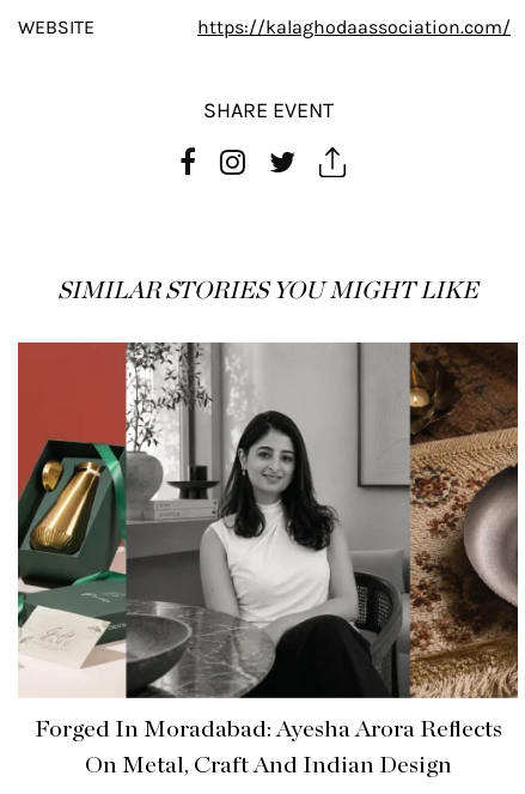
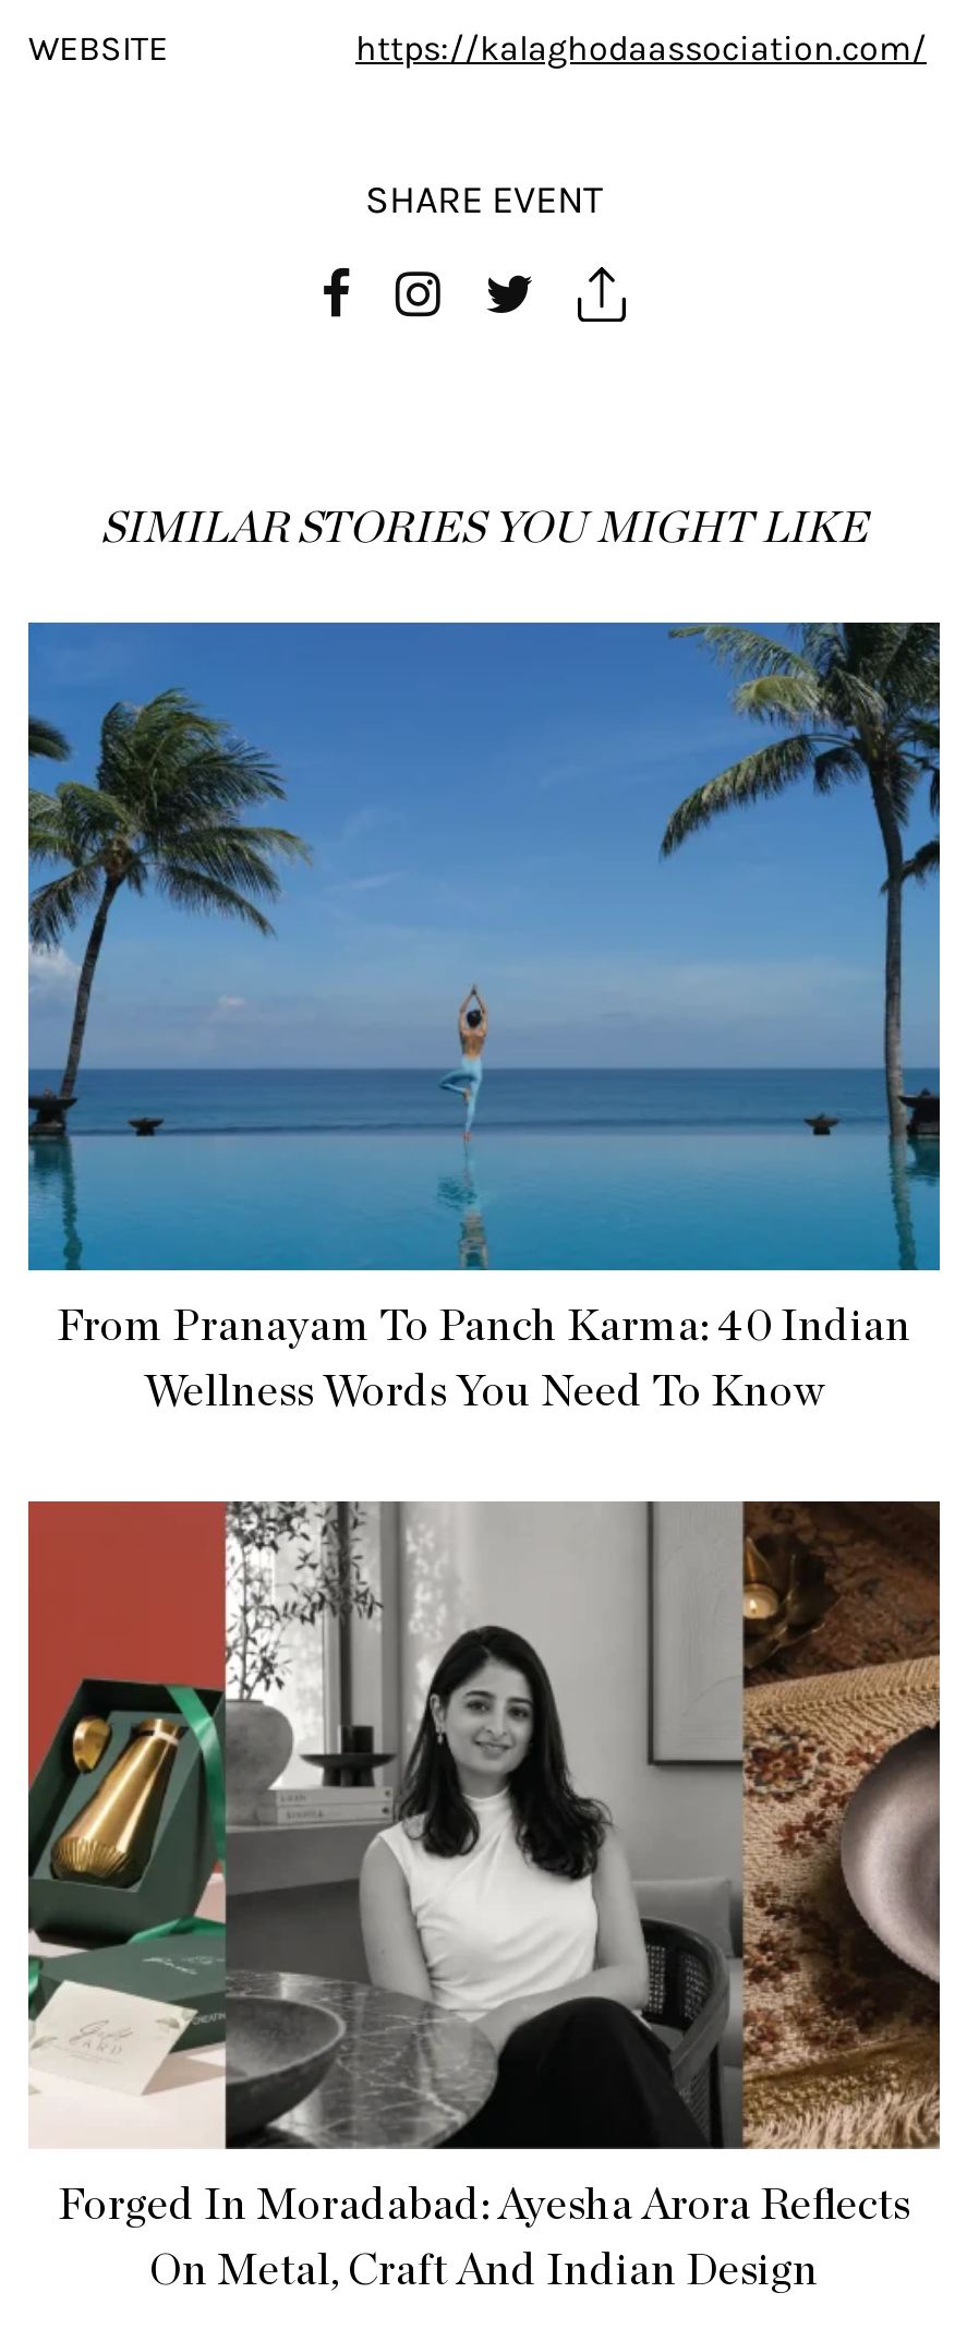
+ [image]
+ From Pranayam To Panch Karma: 40 Indian
+ Wellness Words You Need To Know
